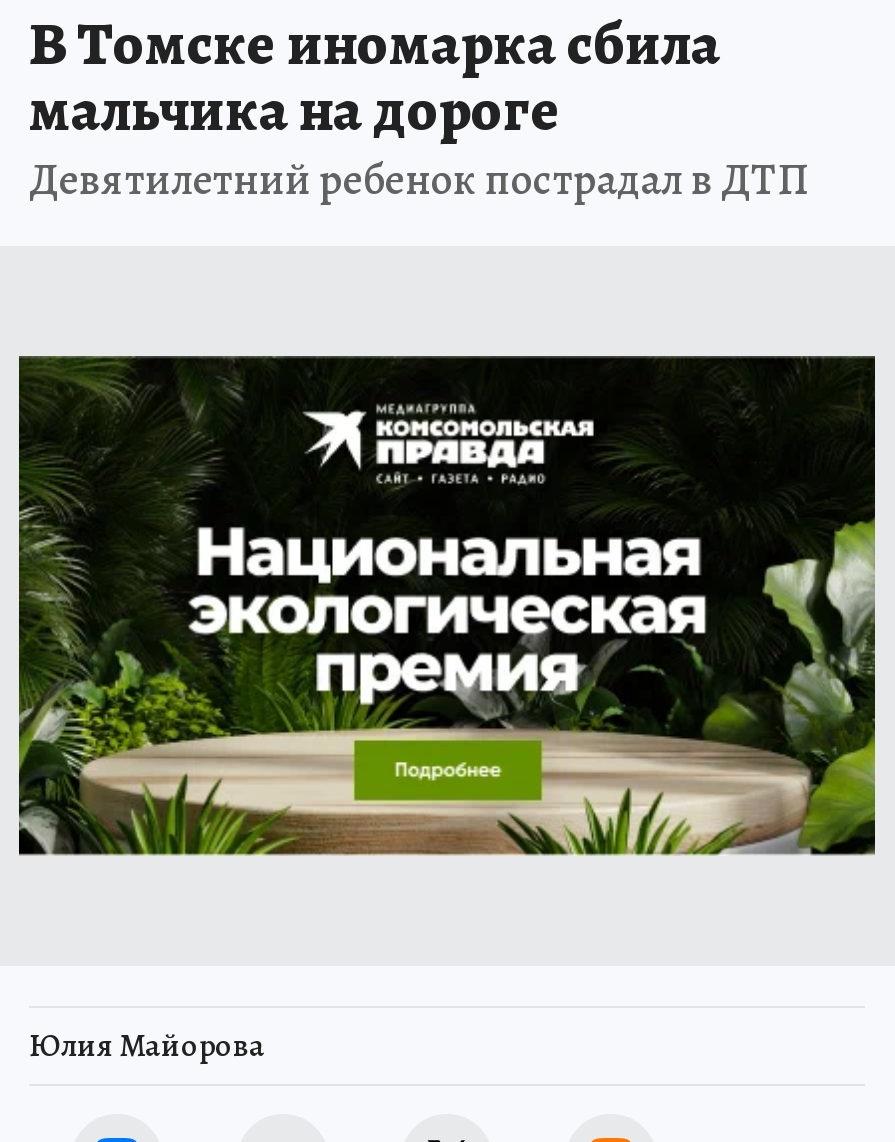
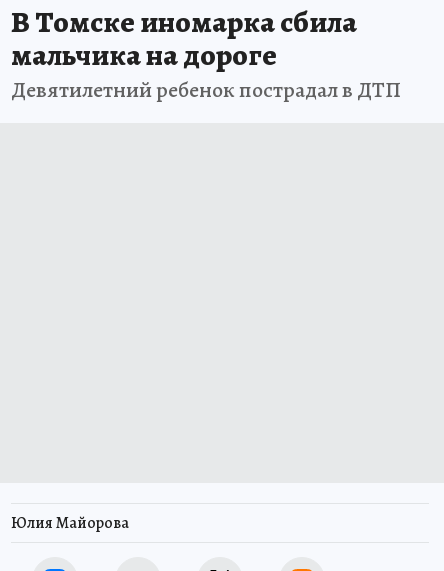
- [image]
